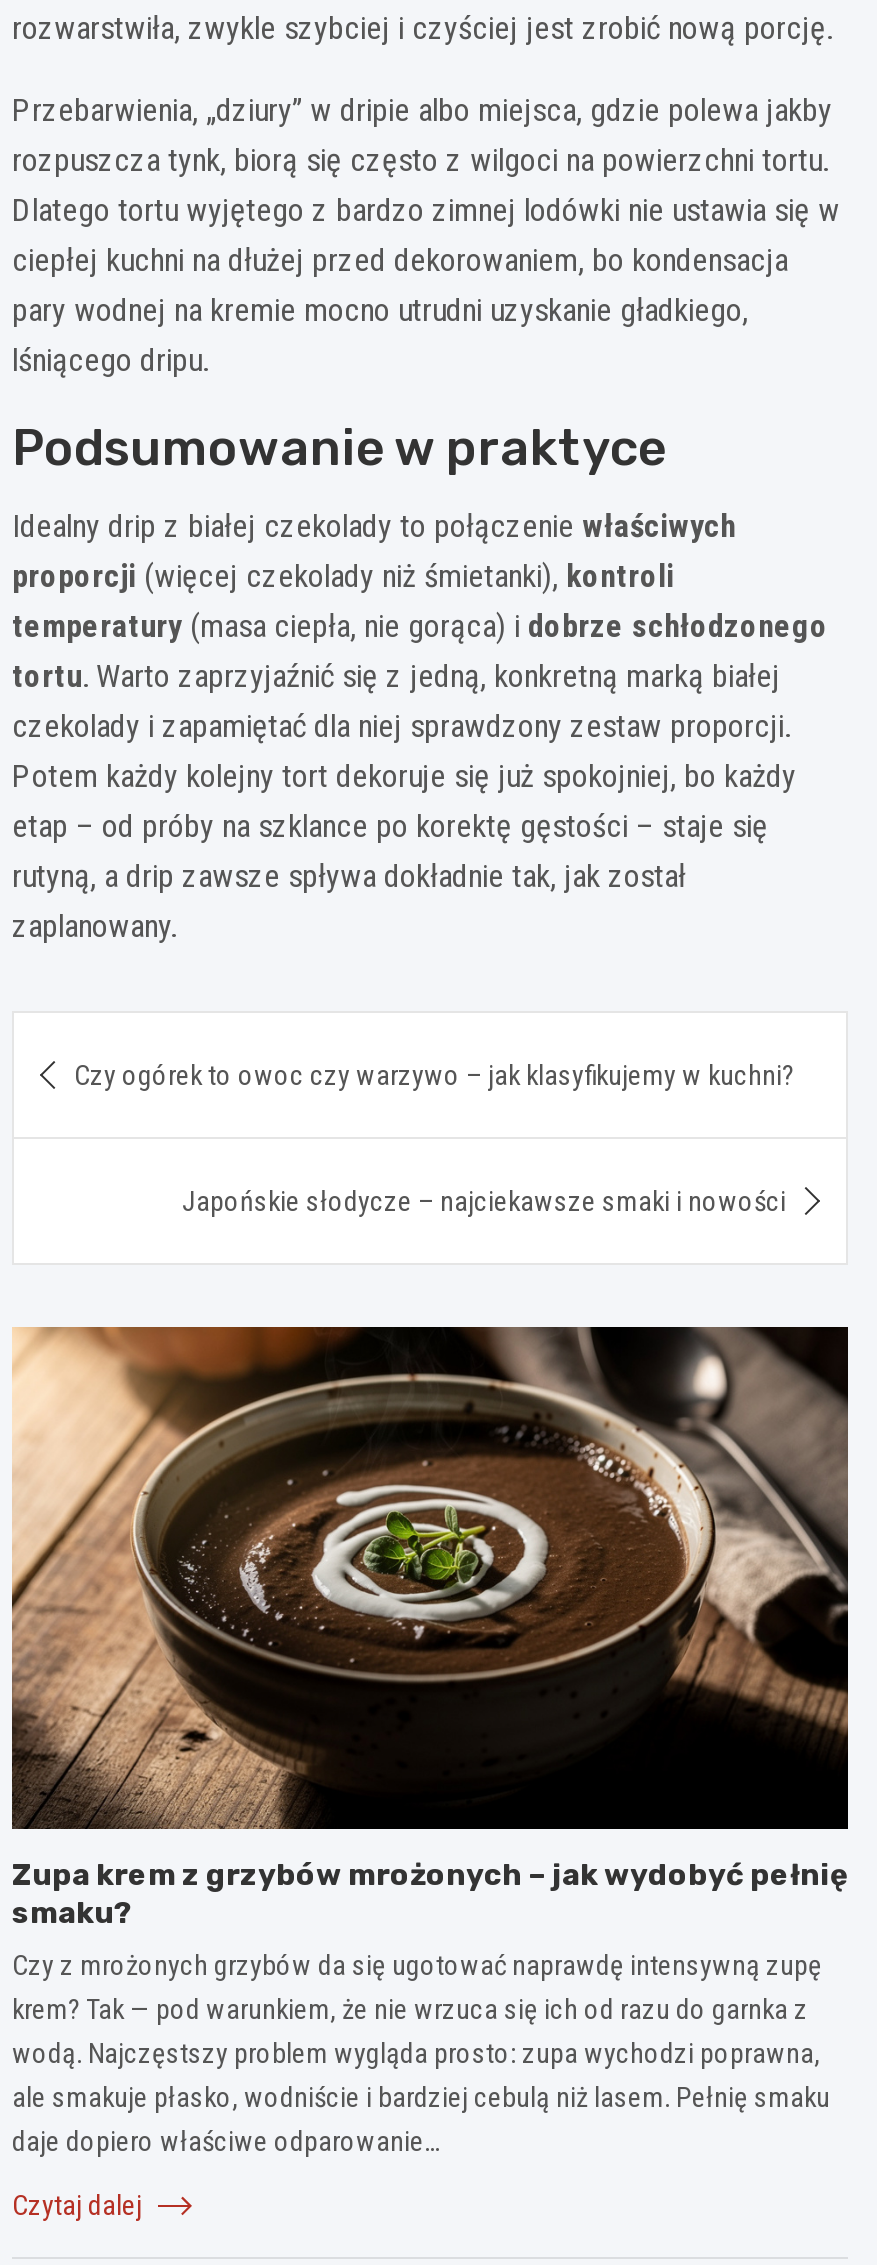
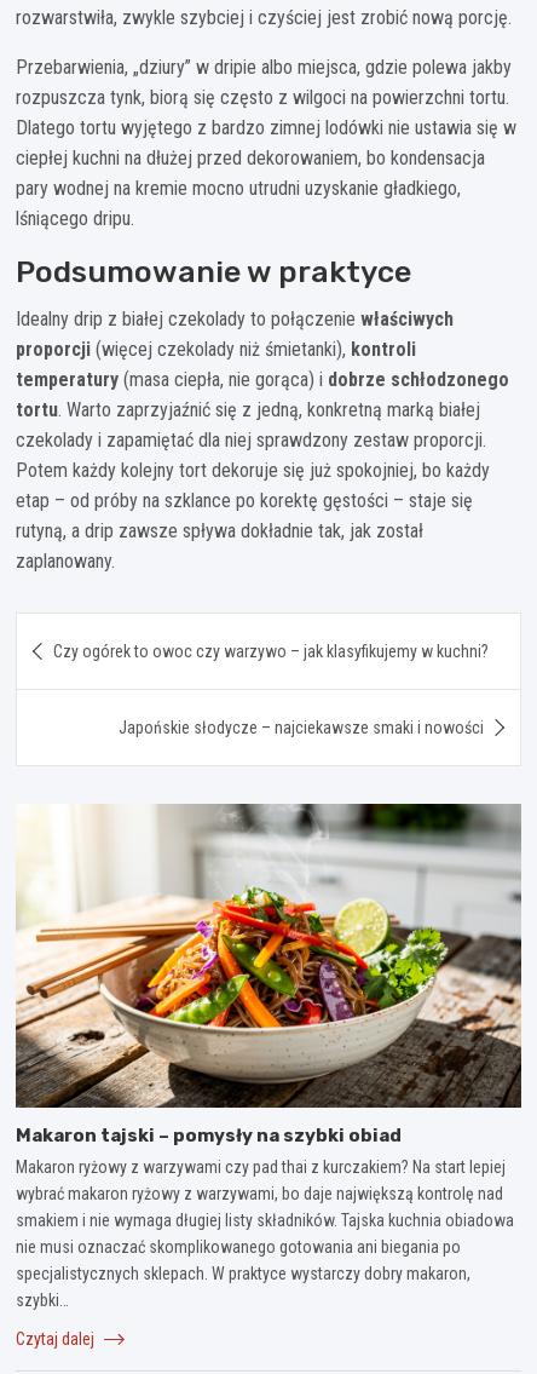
- [image]
- Zupa krem z grzybów mrożonych – jak wydobyć pełnię
- smaku?
+ [image]
+ Makaron tajski – pomysły na szybki obiad

- Czy z mrożonych grzybów da się ugotować naprawdę intensywną zupę
- krem? Tak — pod warunkiem, że nie wrzuca się ich od razu do garnka z
- wodą. Najczęstszy problem wygląda prosto: zupa wychodzi poprawna,
- ale smakuje płasko, wodniście i bardziej cebulą niż lasem. Pełnię smaku
- daje dopiero właściwe odparowanie…
+ Makaron ryżowy z warzywami czy pad thai z kurczakiem? Na start lepiej
+ wybrać makaron ryżowy z warzywami, bo daje największą kontrolę nad
+ smakiem i nie wymaga długiej listy składników. Tajska kuchnia obiadowa
+ nie musi oznaczać skomplikowanego gotowania ani biegania po
+ specjalistycznych sklepach. W praktyce wystarczy dobry makaron,
+ szybki…
